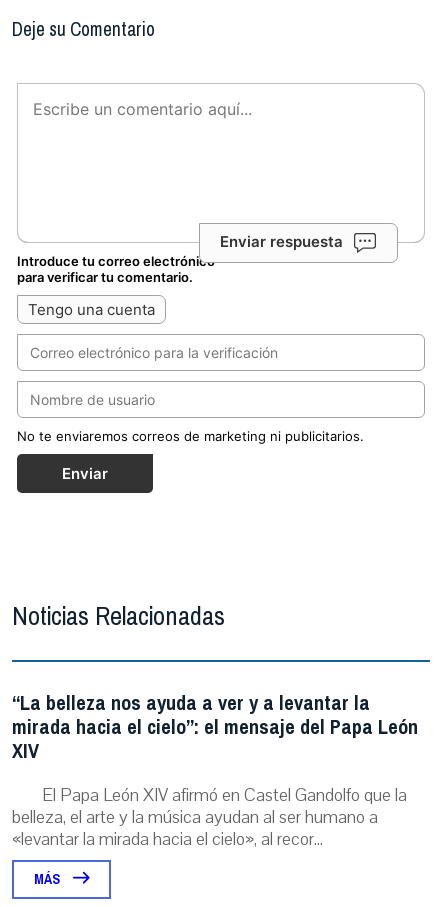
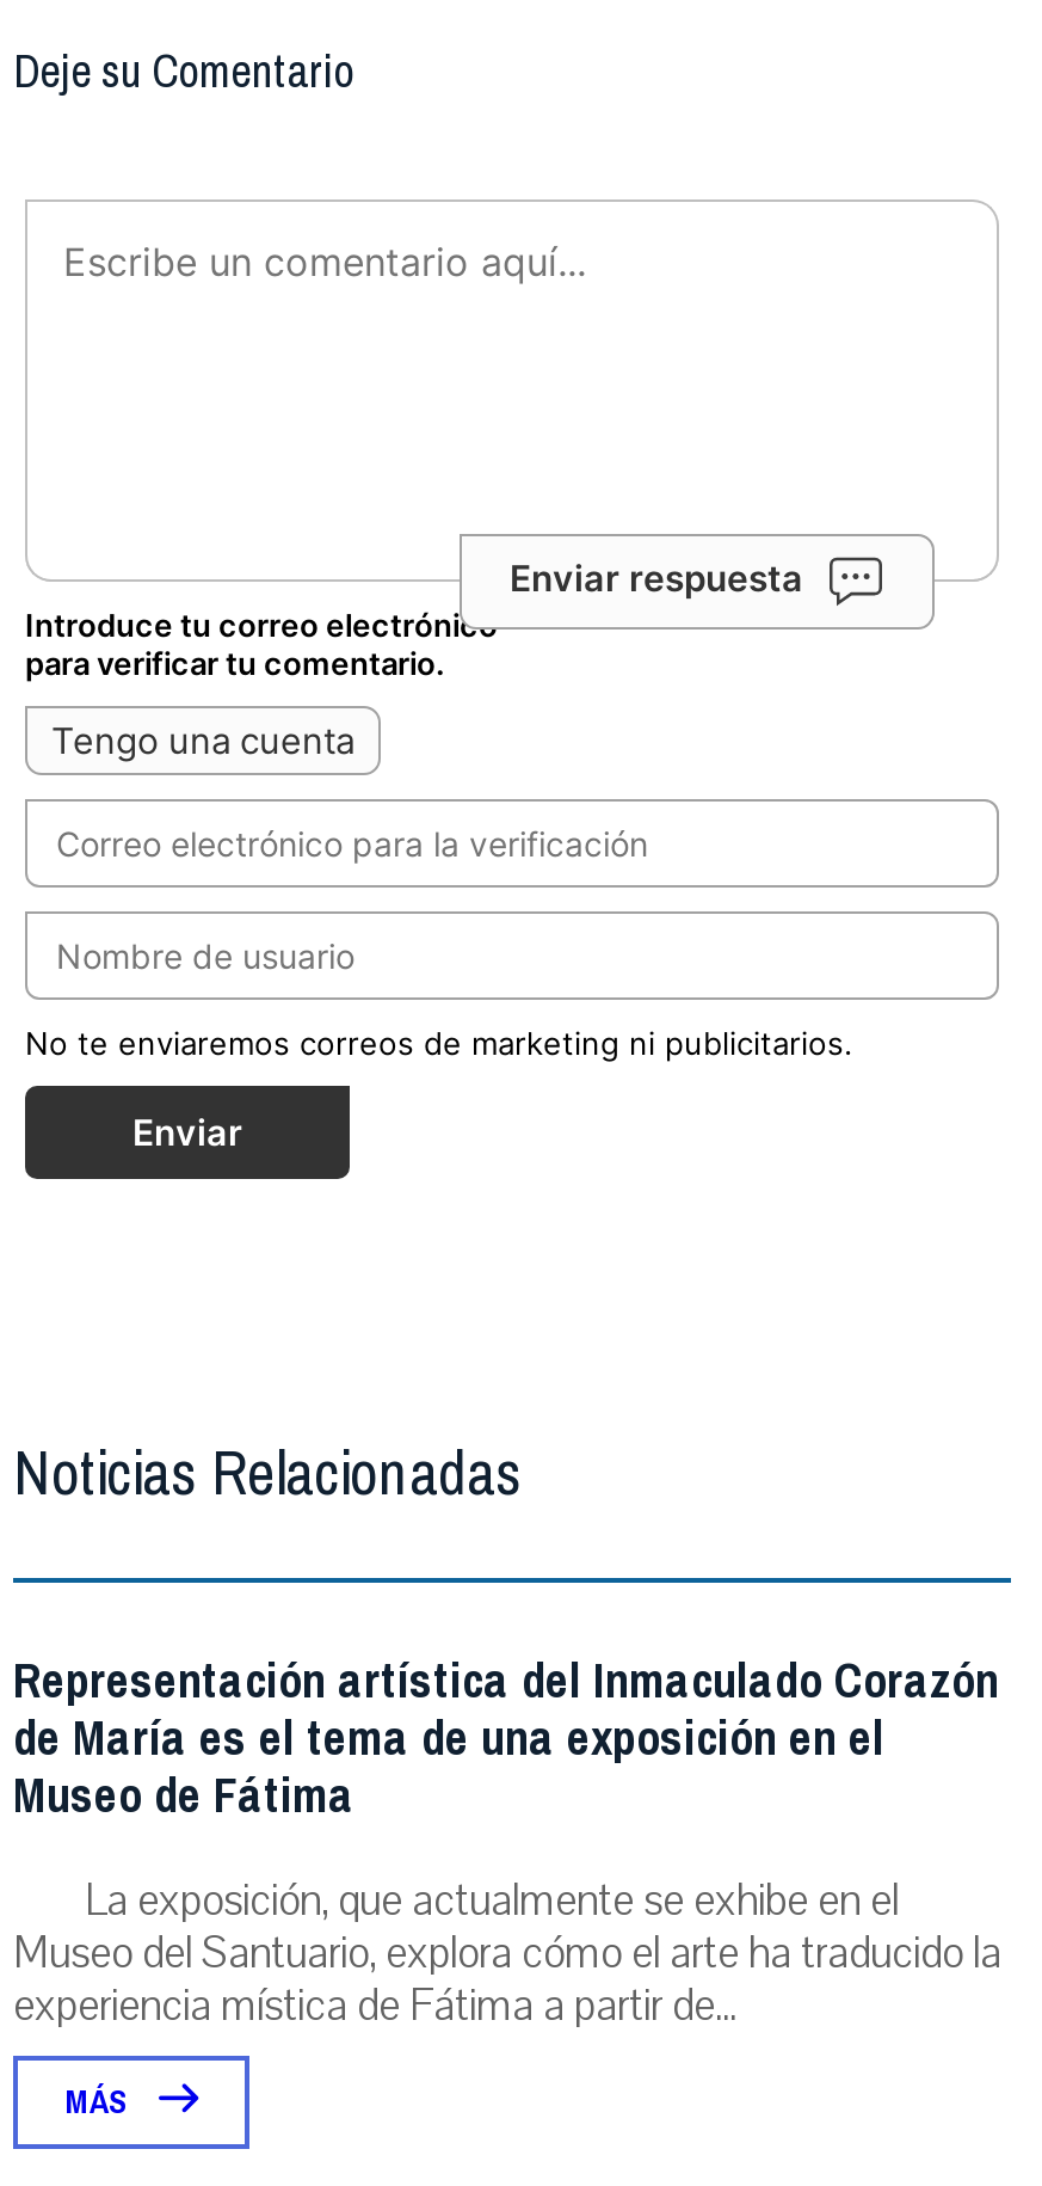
- “La belleza nos ayuda a ver y a levantar la
- mirada hacia el cielo”: el mensaje del Papa León
- XIV
- El Papa León XIV afirmó en Castel Gandolfo que la
- belleza, el arte y la música ayudan al ser humano a
- «levantar la mirada hacia el cielo», al recor...
+ Representación artística del Inmaculado Corazón
+ de María es el tema de una exposición en el
+ Museo de Fátima
+ La exposición, que actualmente se exhibe en el
+ Museo del Santuario, explora cómo el arte ha traducido la
+ experiencia mística de Fátima a partir de...
